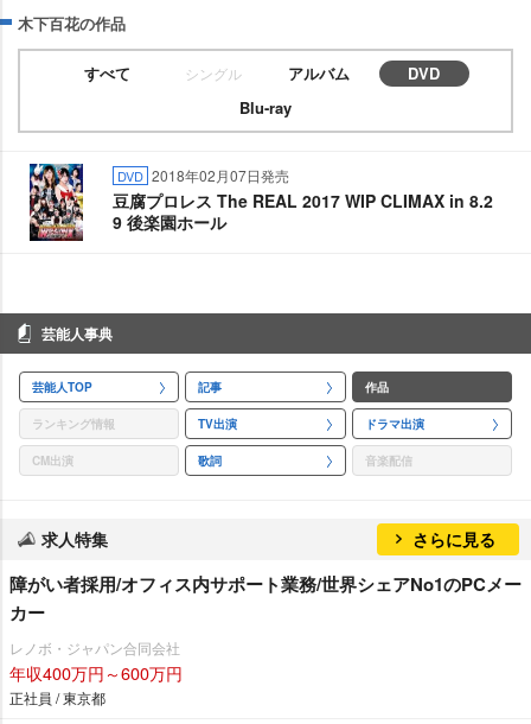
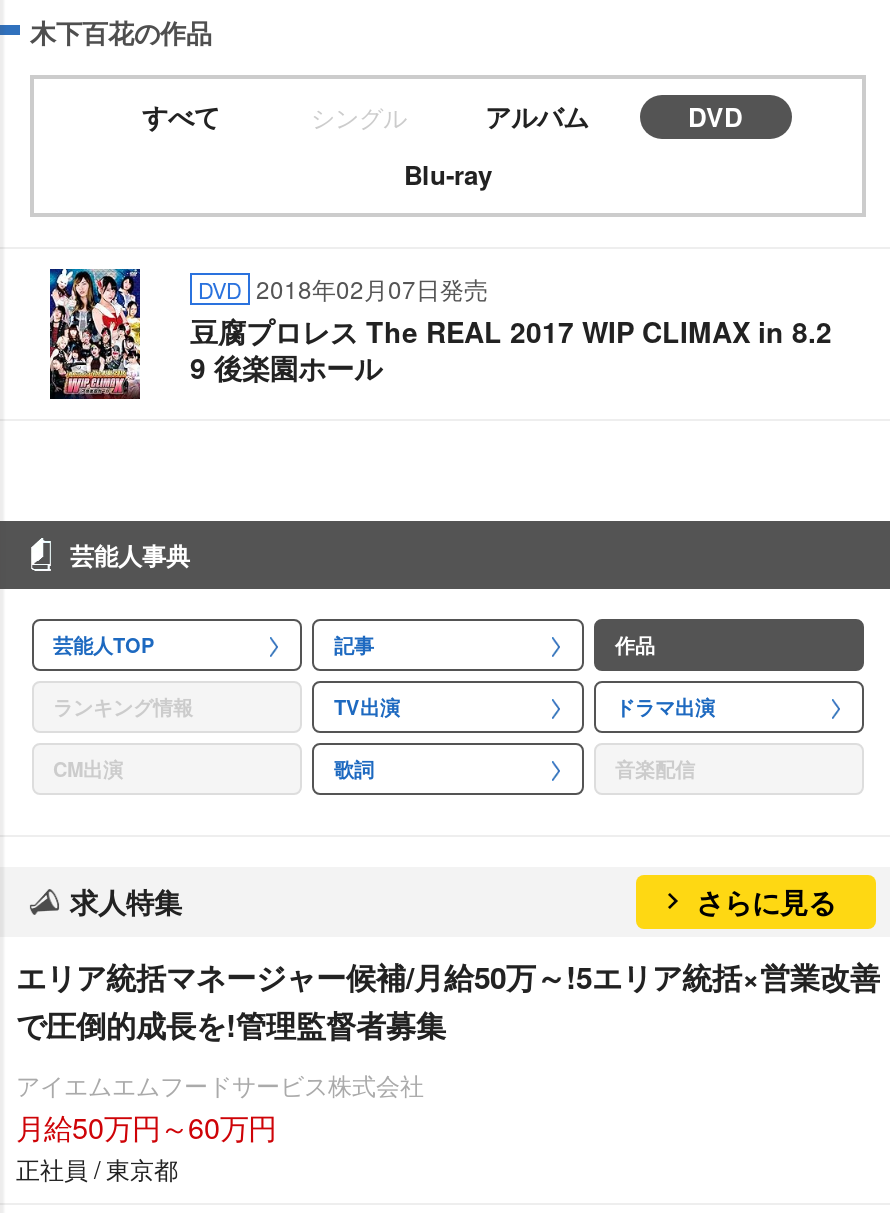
- 障がい者採用/オフィス内サポート業務/世界シェアNo1のPCメー
- カー
+ エリア統括マネージャー候補/月給50万～!5エリア統括×営業改善
+ で圧倒的成長を!管理監督者募集

- レノボ・ジャパン合同会社
- 年収400万円～600万円
+ アイエムエムフードサービス株式会社
+ 月給50万円～60万円
